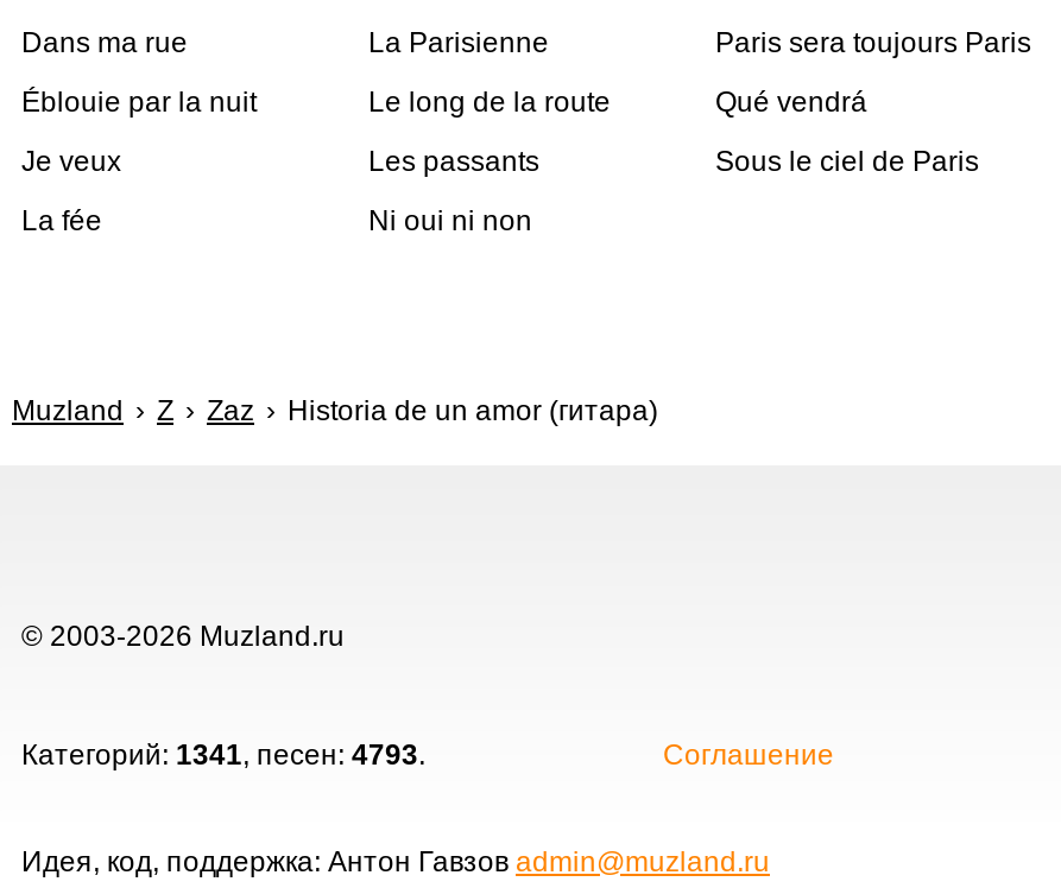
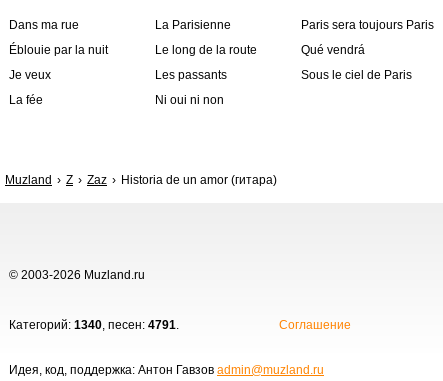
- Категорий: 1341, песен: 4793.
+ Категорий: 1340, песен: 4791.
